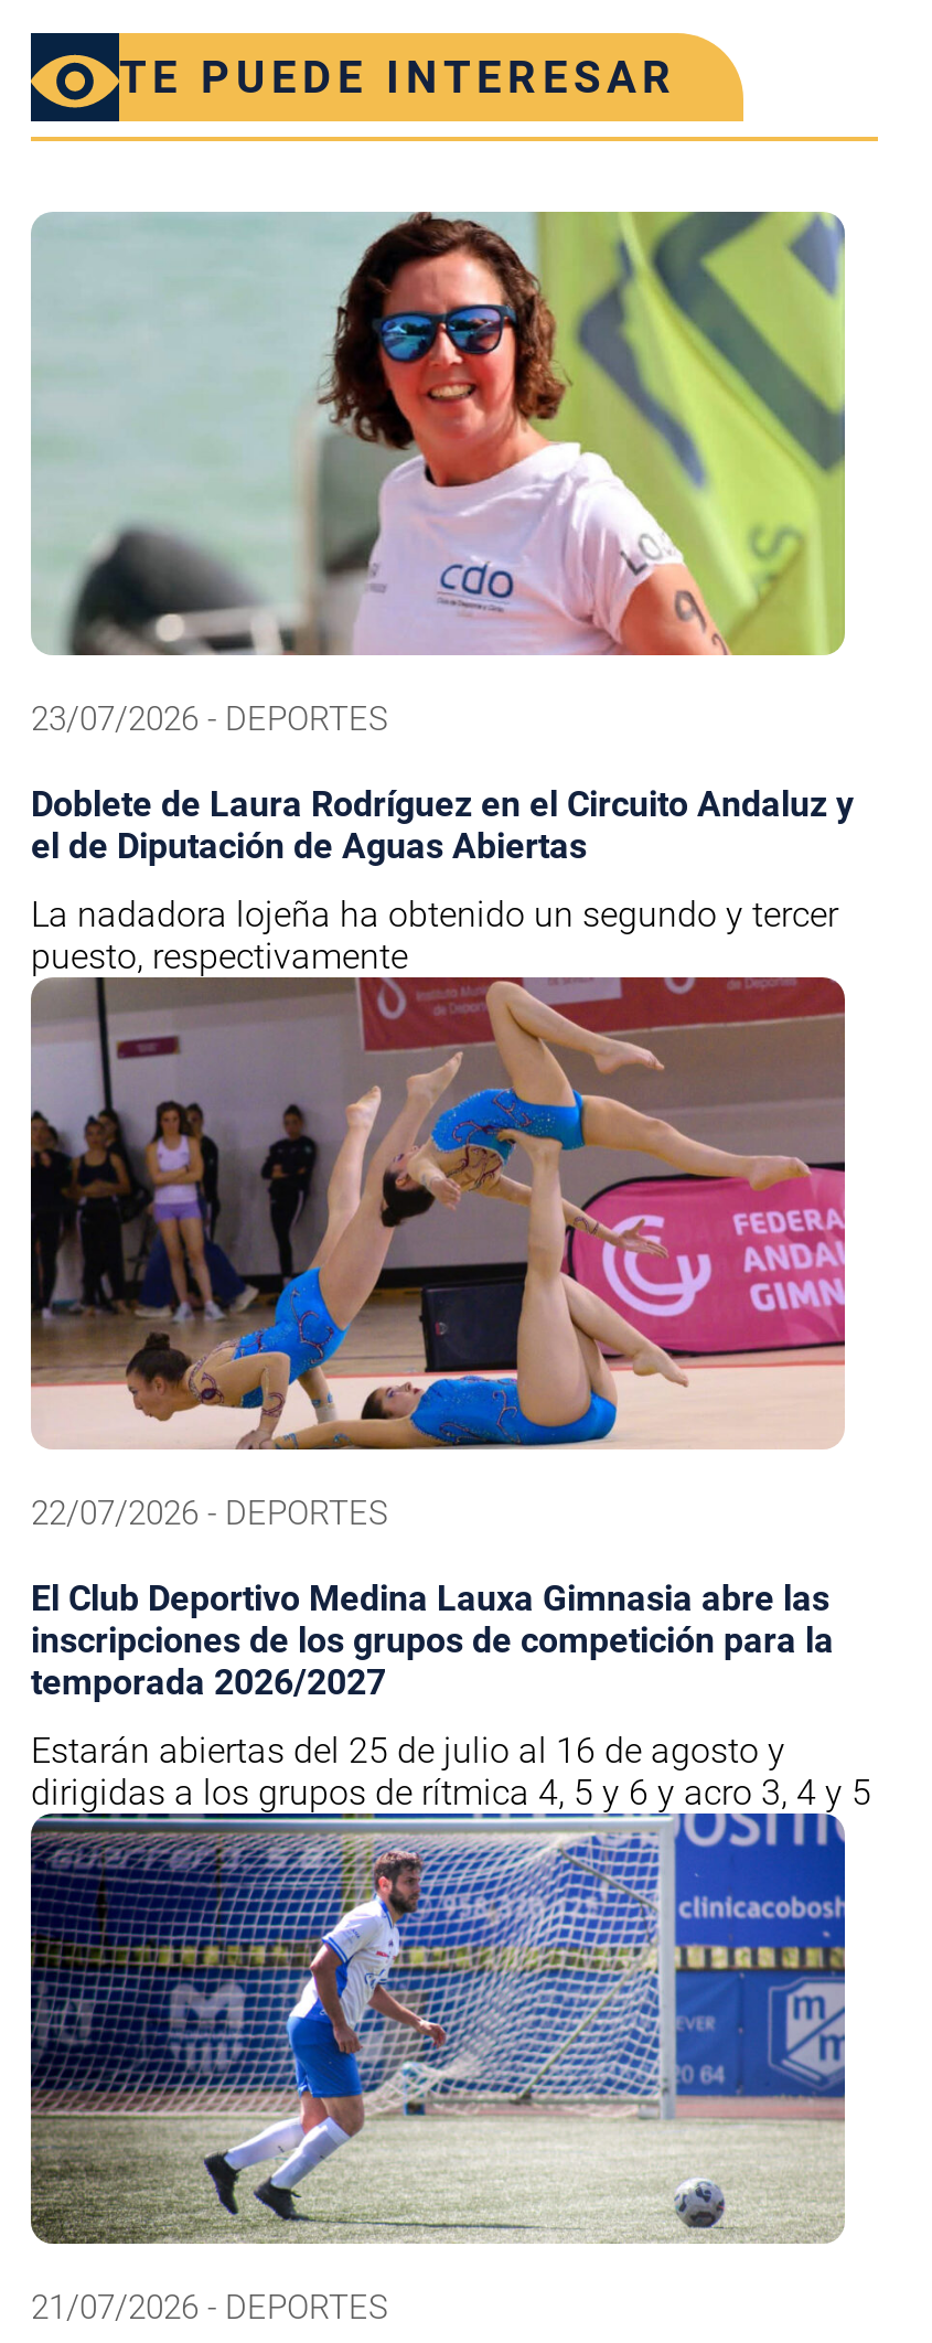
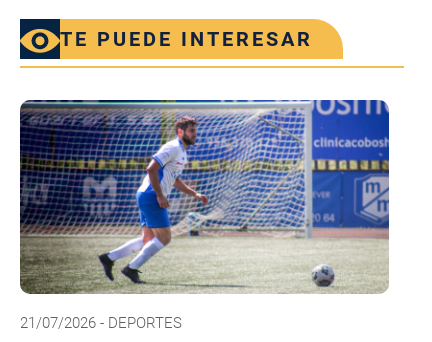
- [image]
- 23/07/2026 - DEPORTES
- Doblete de Laura Rodríguez en el Circuito Andaluz y
- el de Diputación de Aguas Abiertas
- La nadadora lojeña ha obtenido un segundo y tercer
- puesto, respectivamente

- [image]
- 22/07/2026 - DEPORTES
- El Club Deportivo Medina Lauxa Gimnasia abre las
- inscripciones de los grupos de competición para la
- temporada 2026/2027
- Estarán abiertas del 25 de julio al 16 de agosto y
- dirigidas a los grupos de rítmica 4, 5 y 6 y acro 3, 4 y 5
